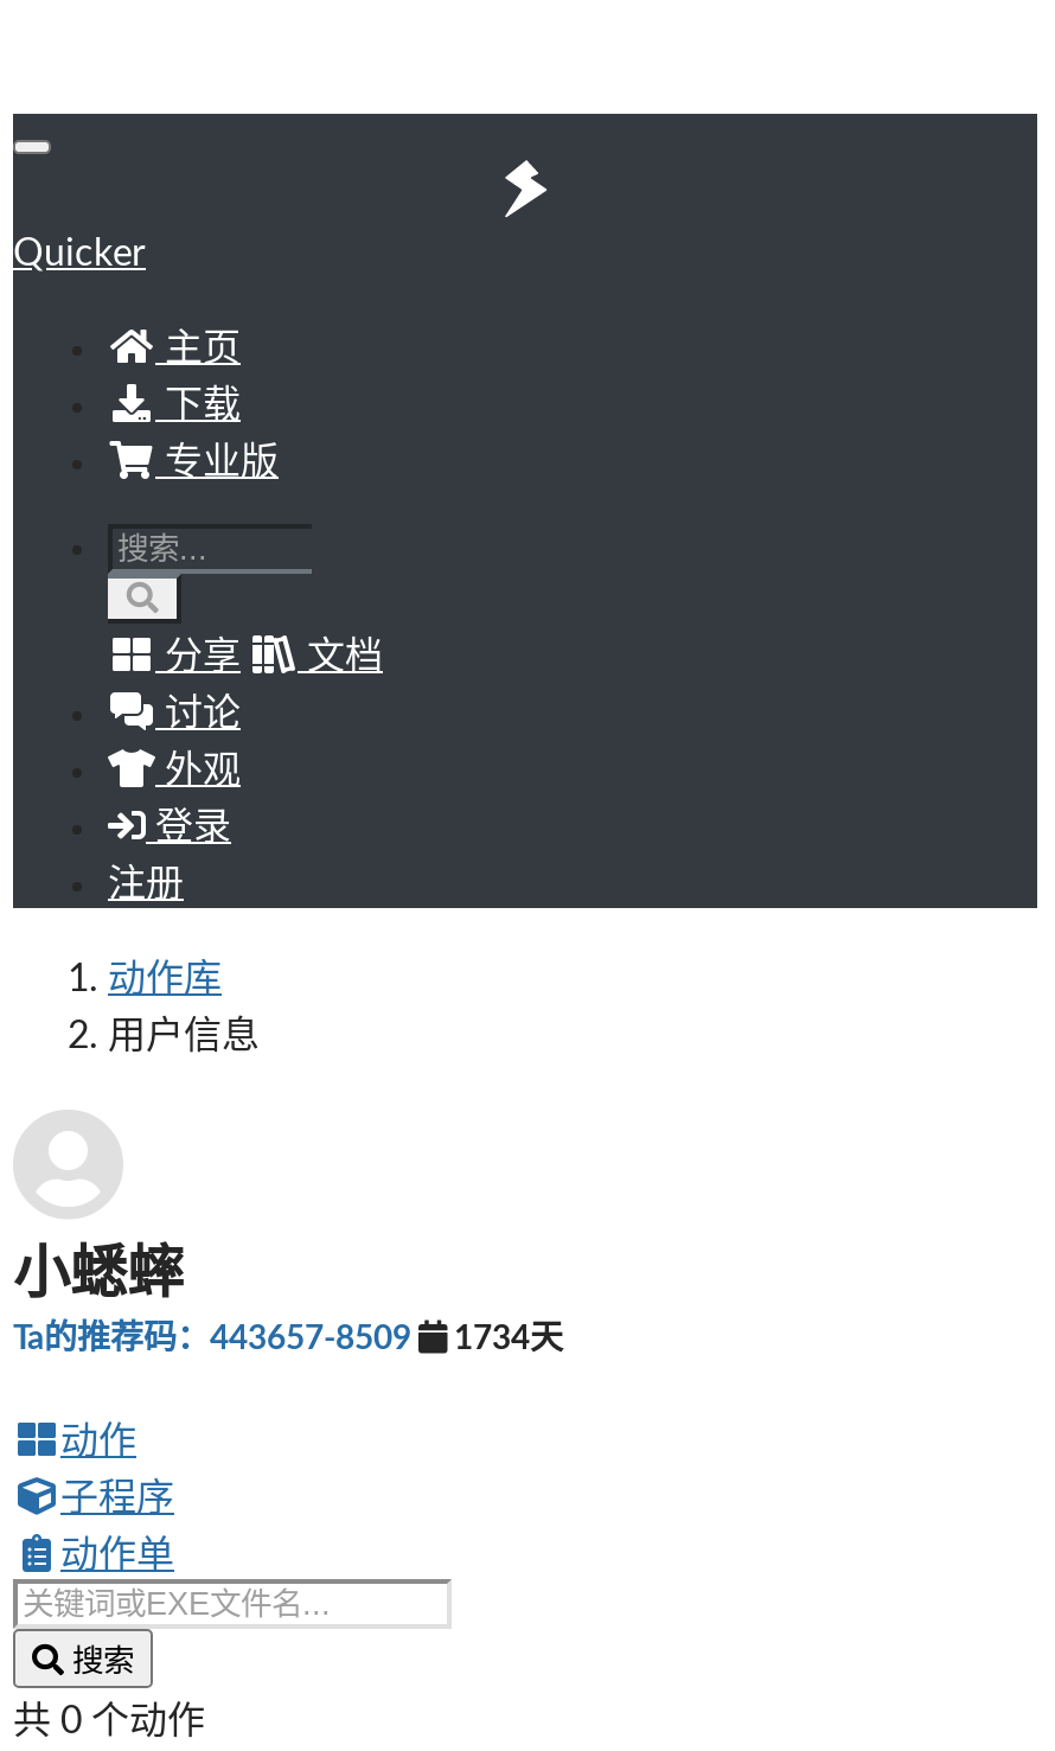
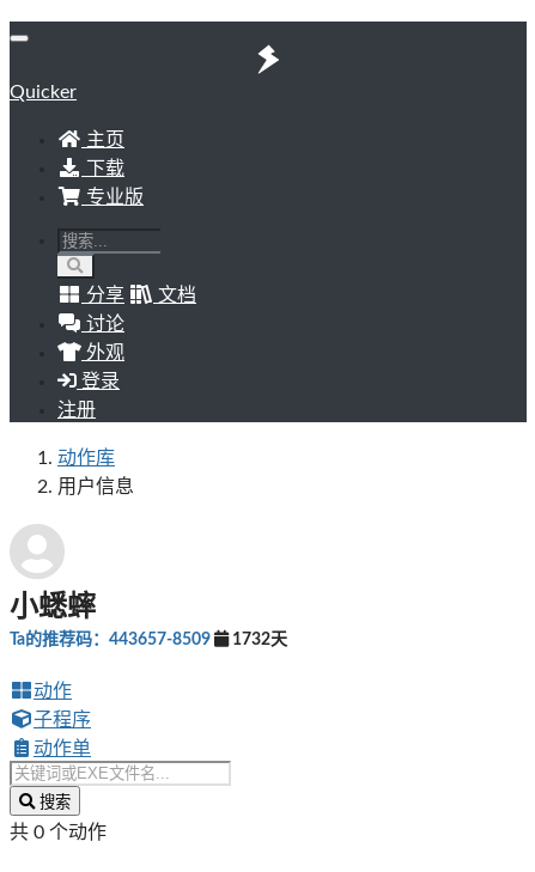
- Ta的推荐码：443657-8509 1734天
+ Ta的推荐码：443657-8509 1732天
